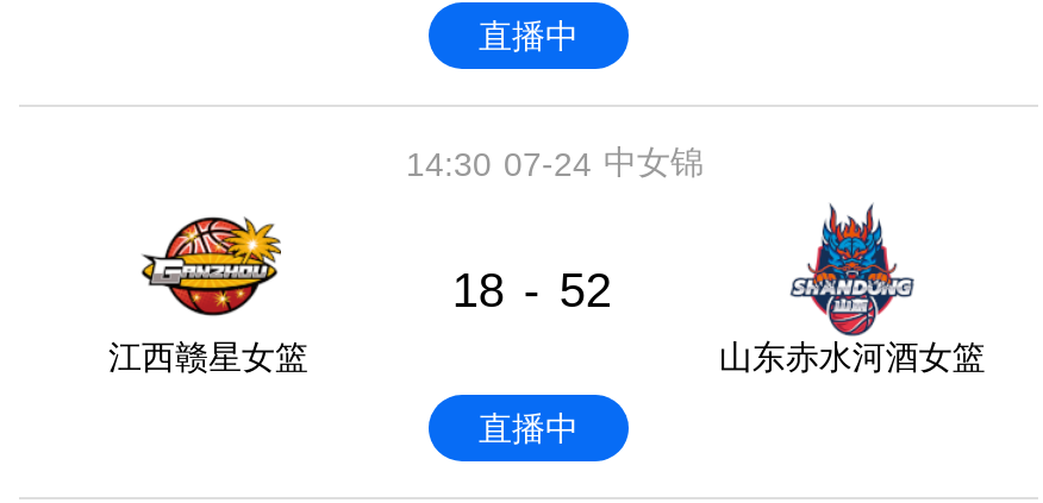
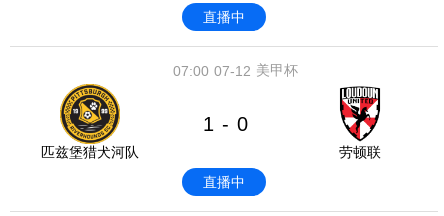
- 07-24
- 14:30
- 中女锦
+ 07-12
+ 07:00
+ 美甲杯

- [image]
- 江西赣星女篮
+ [image]
+ 匹兹堡猎犬河队

- [image]
- 18 - 52
- 山东赤水河酒女篮
+ [image]
+ 1 - 0
+ 劳顿联
